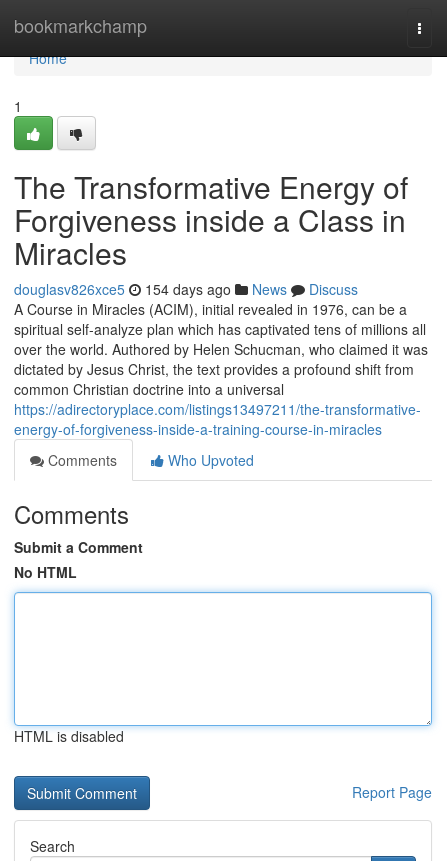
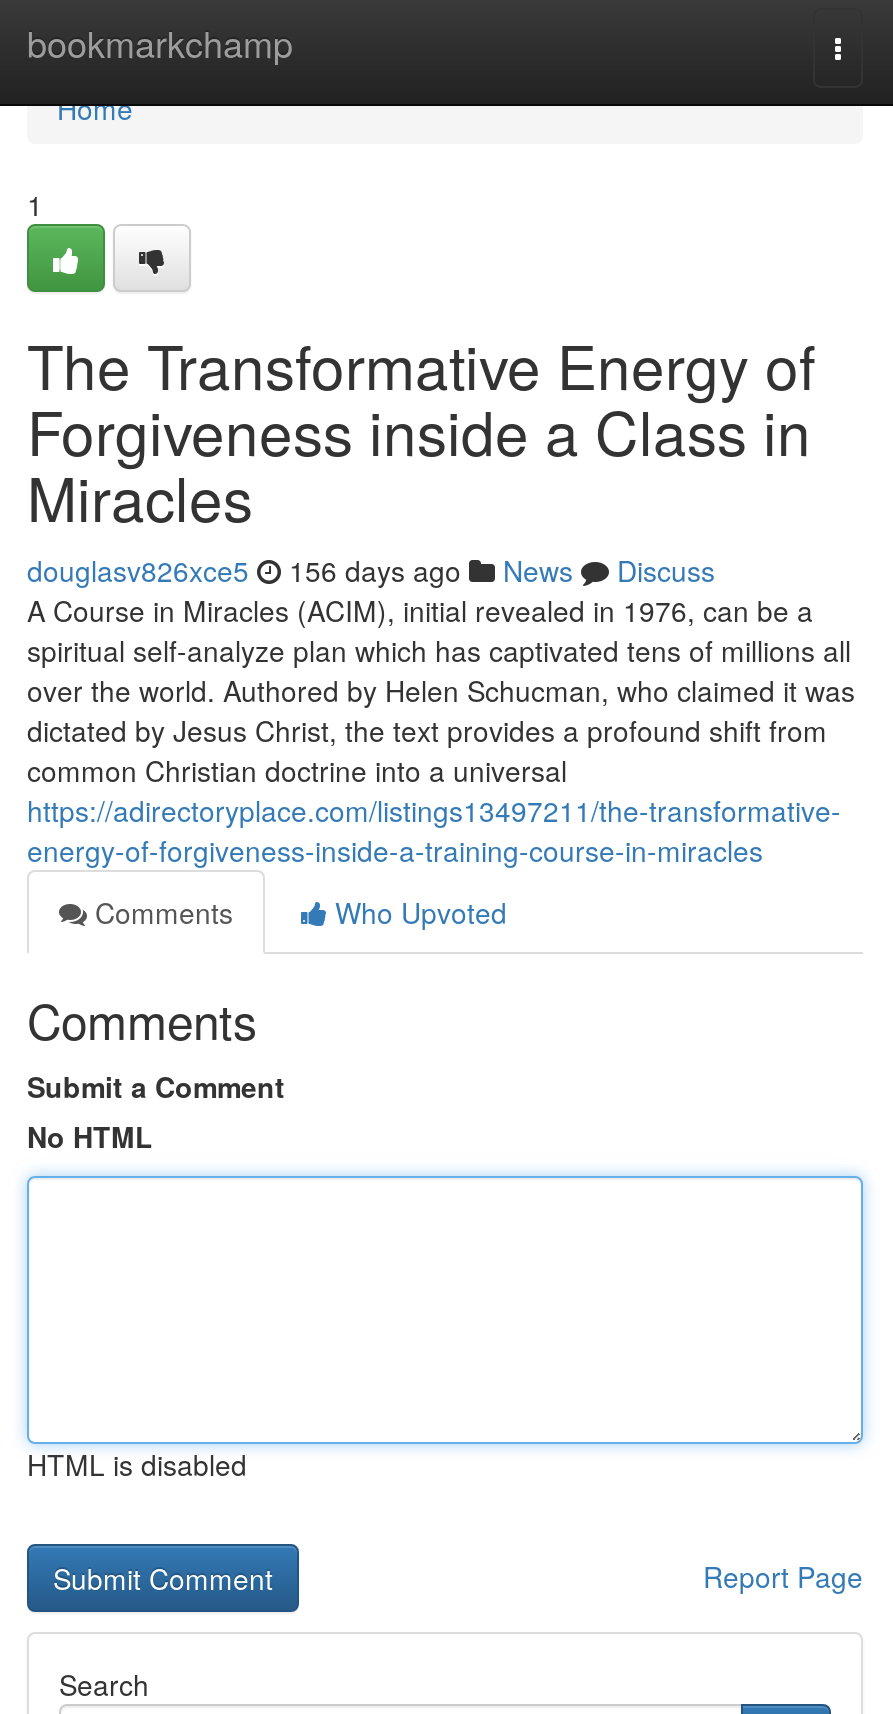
- douglasv826xce5 154 days ago News Discuss
+ douglasv826xce5 156 days ago News Discuss
